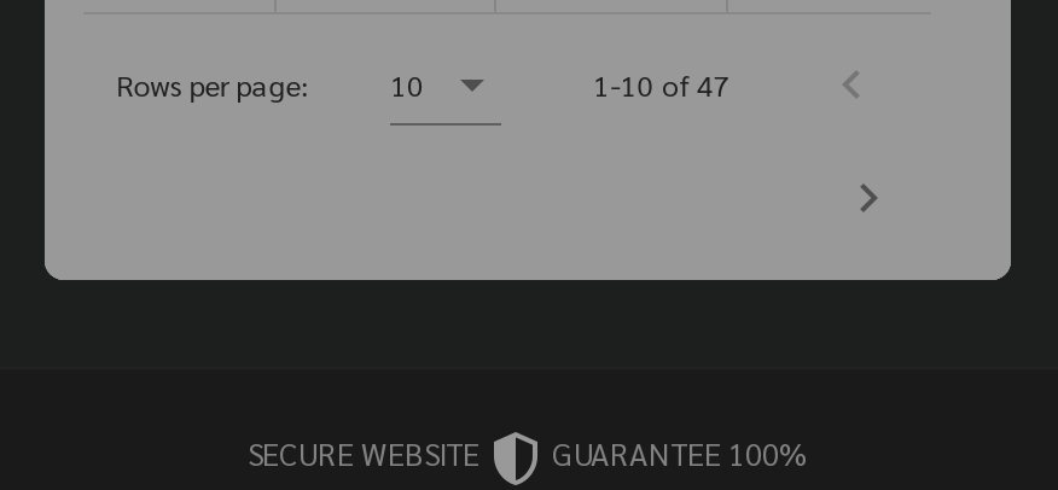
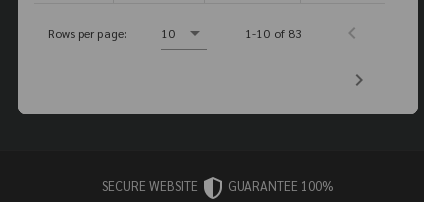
- 1-10 of 47
+ 1-10 of 83
